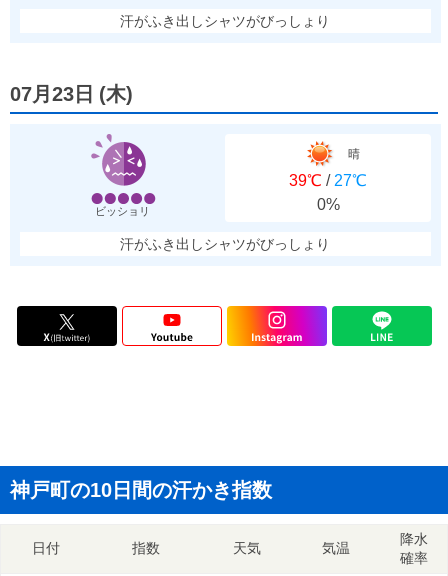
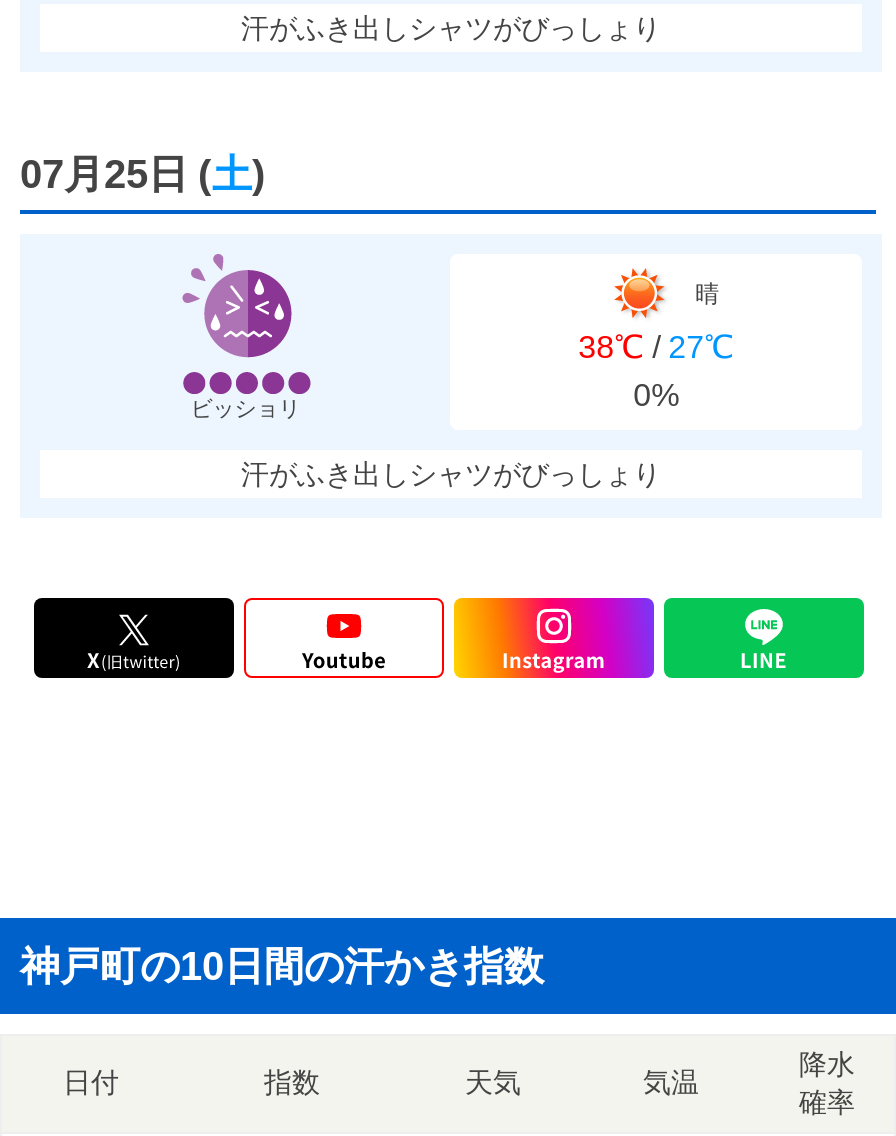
- 07月23日 (木)
+ 07月25日 (土)

- 39℃ / 27℃
+ 38℃ / 27℃
